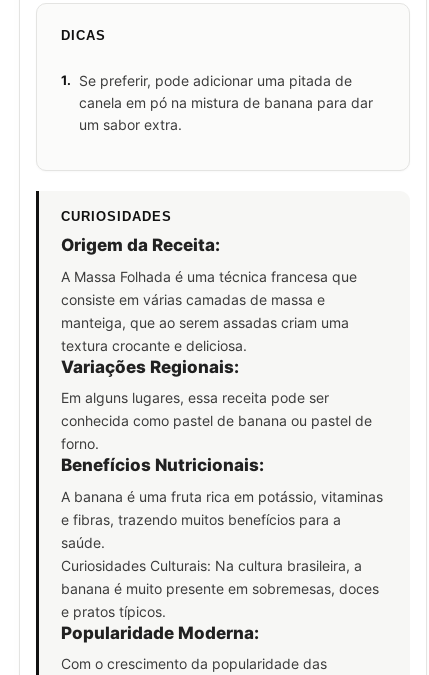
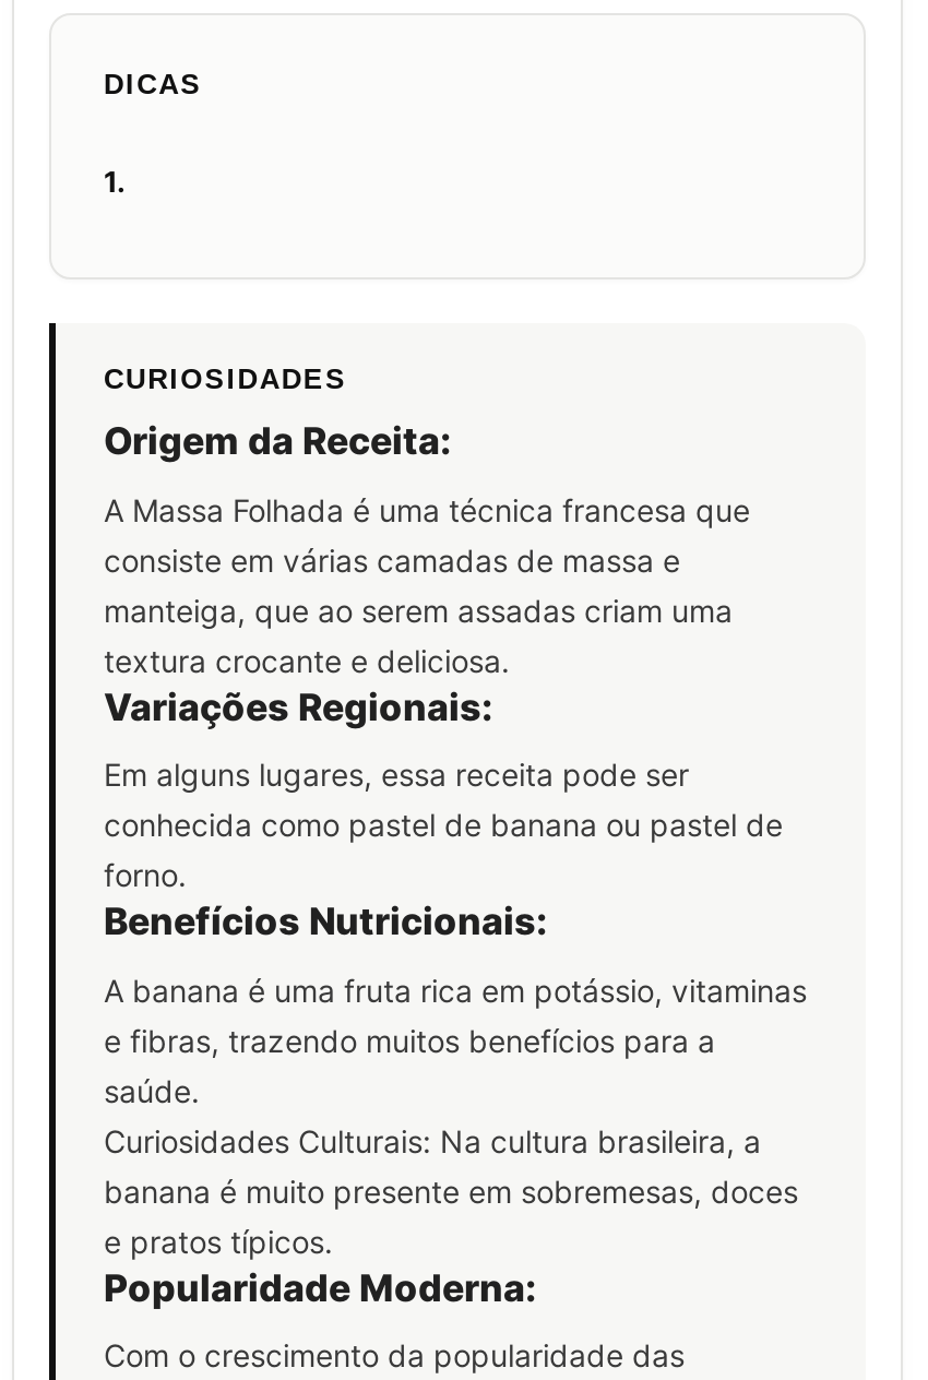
- 1. Se preferir, pode adicionar uma pitada de
- canela em pó na mistura de banana para dar
- um sabor extra.
+ 1.
